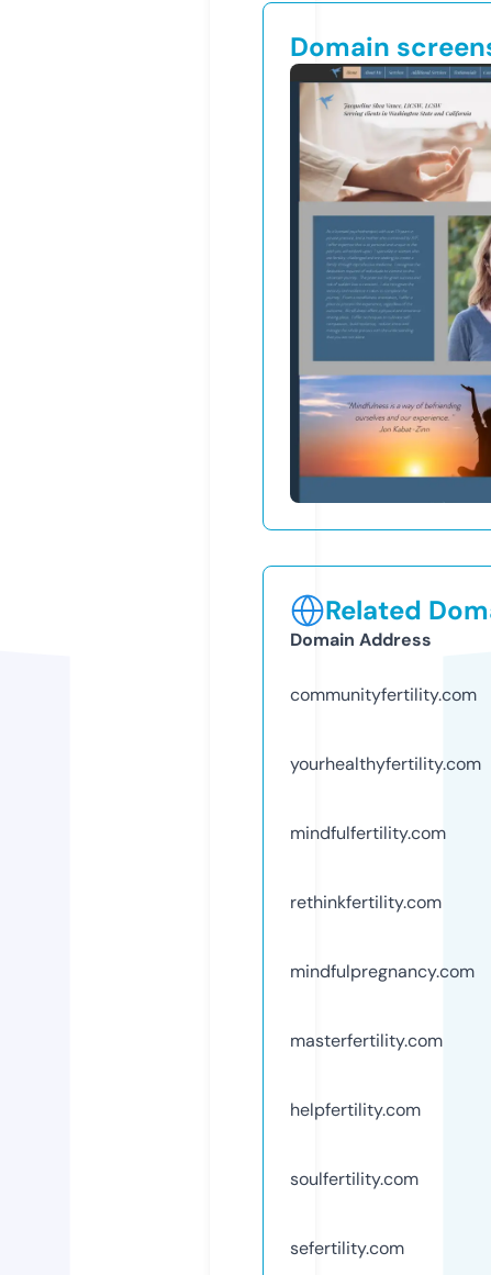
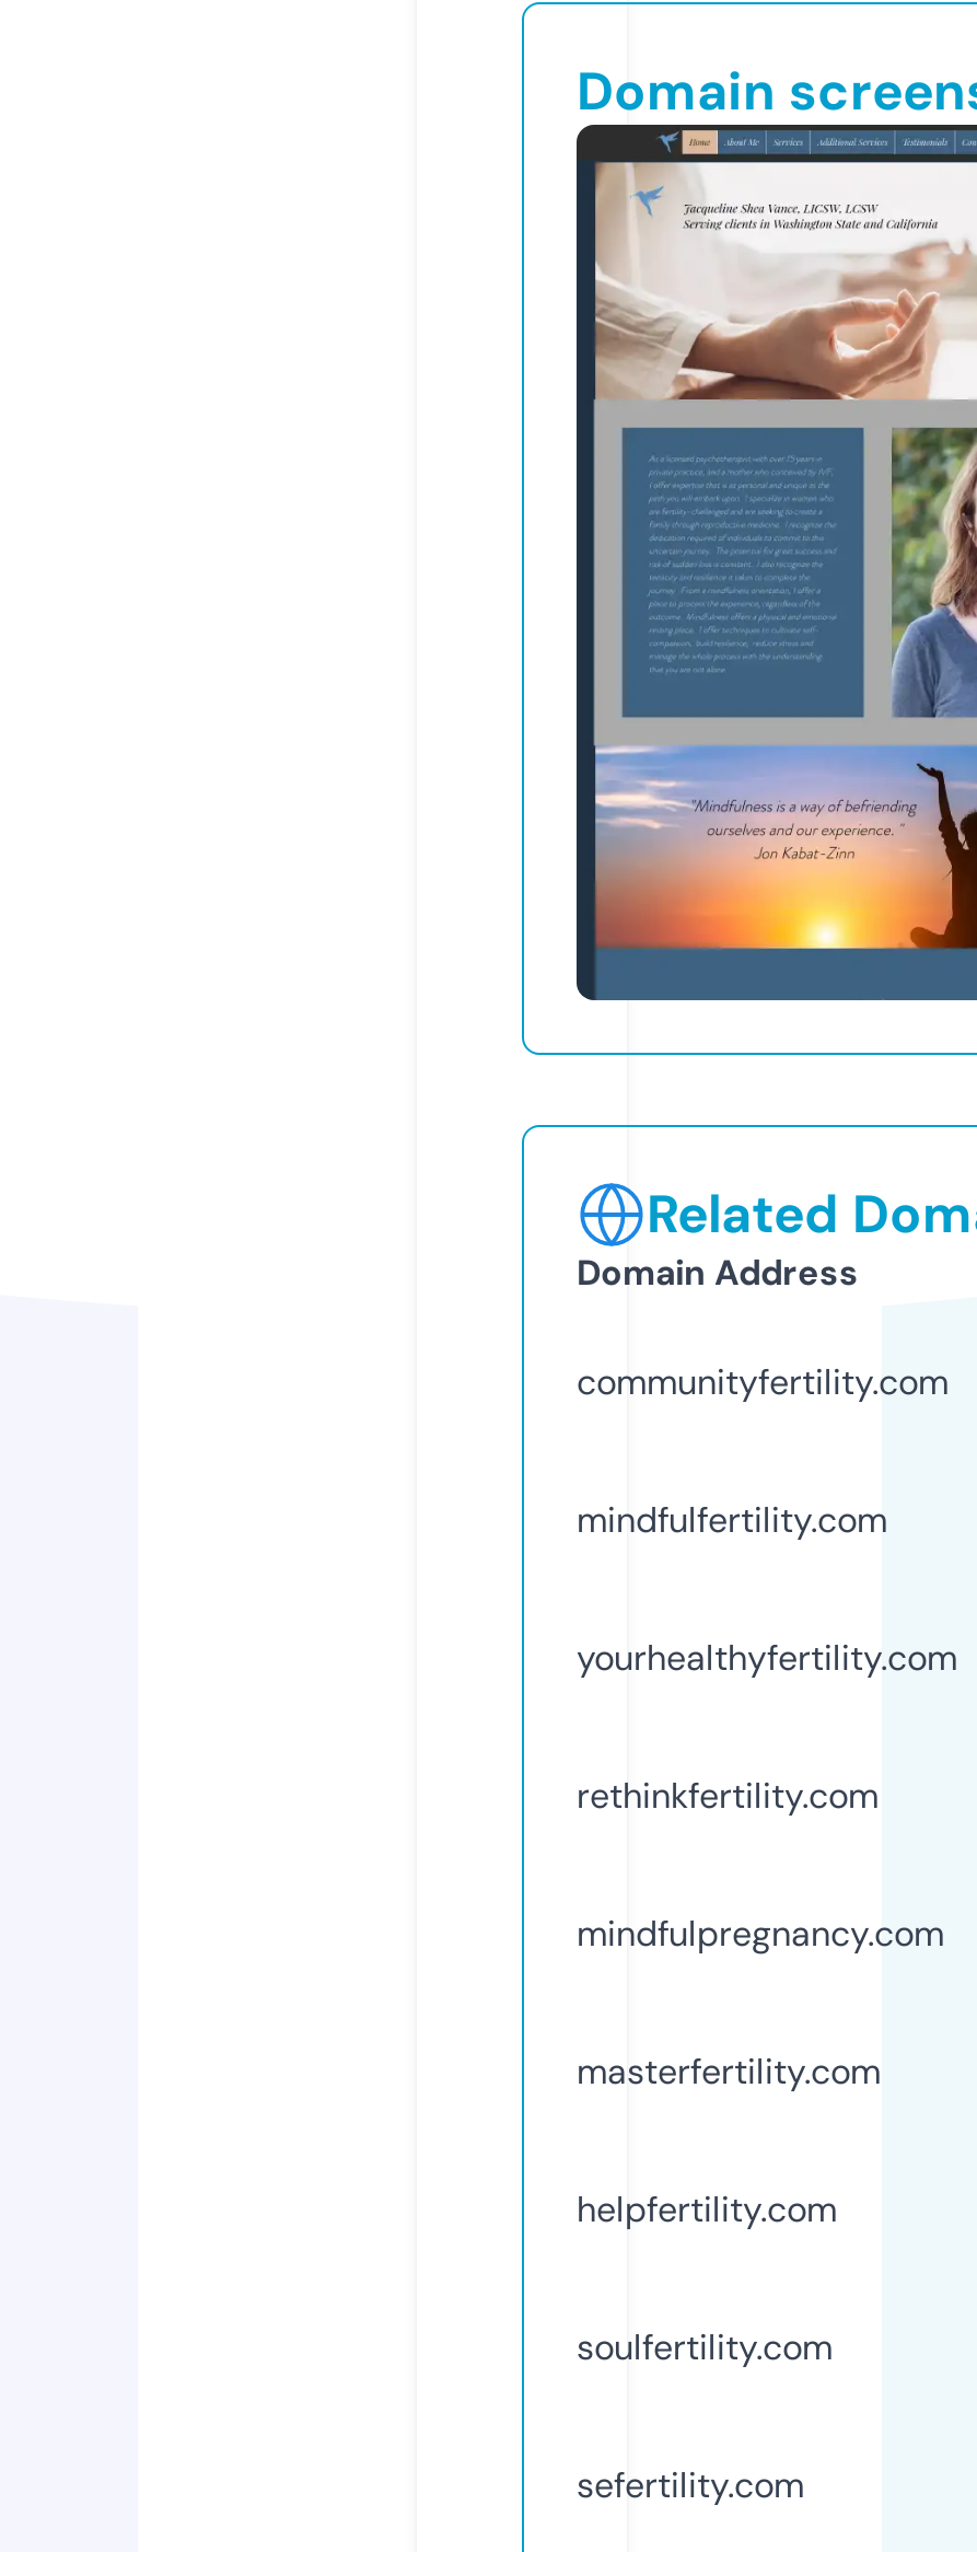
moved down: yourhealthyfertility.com

moved up: mindfulfertility.com
